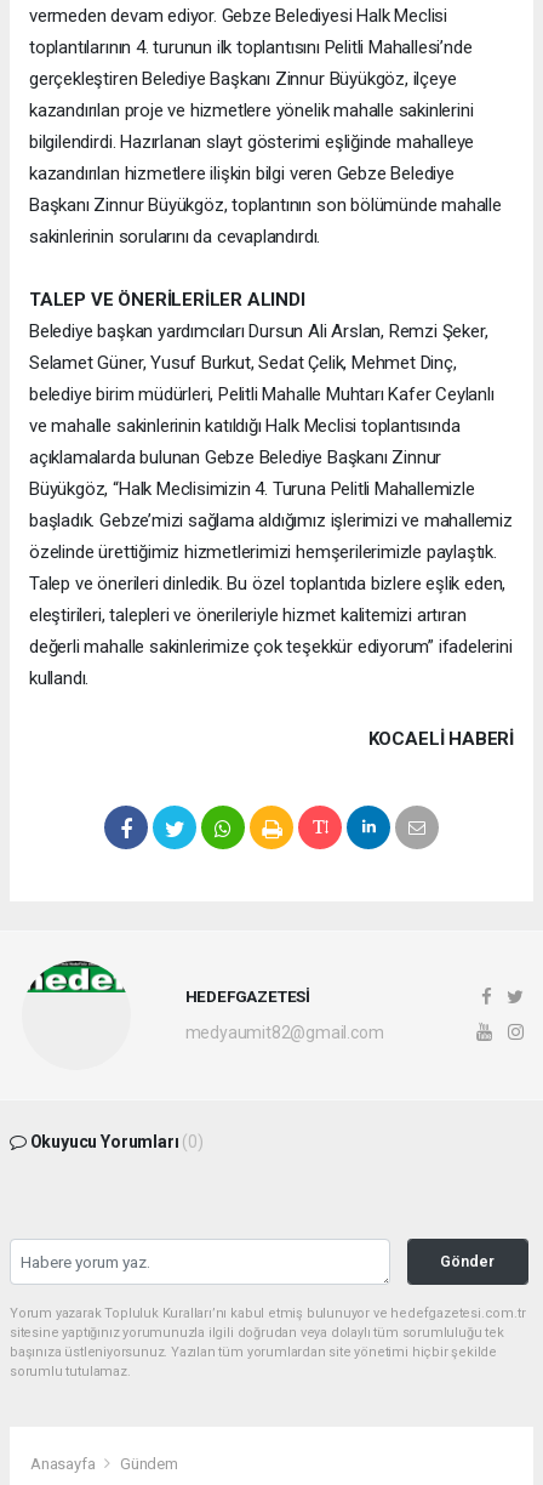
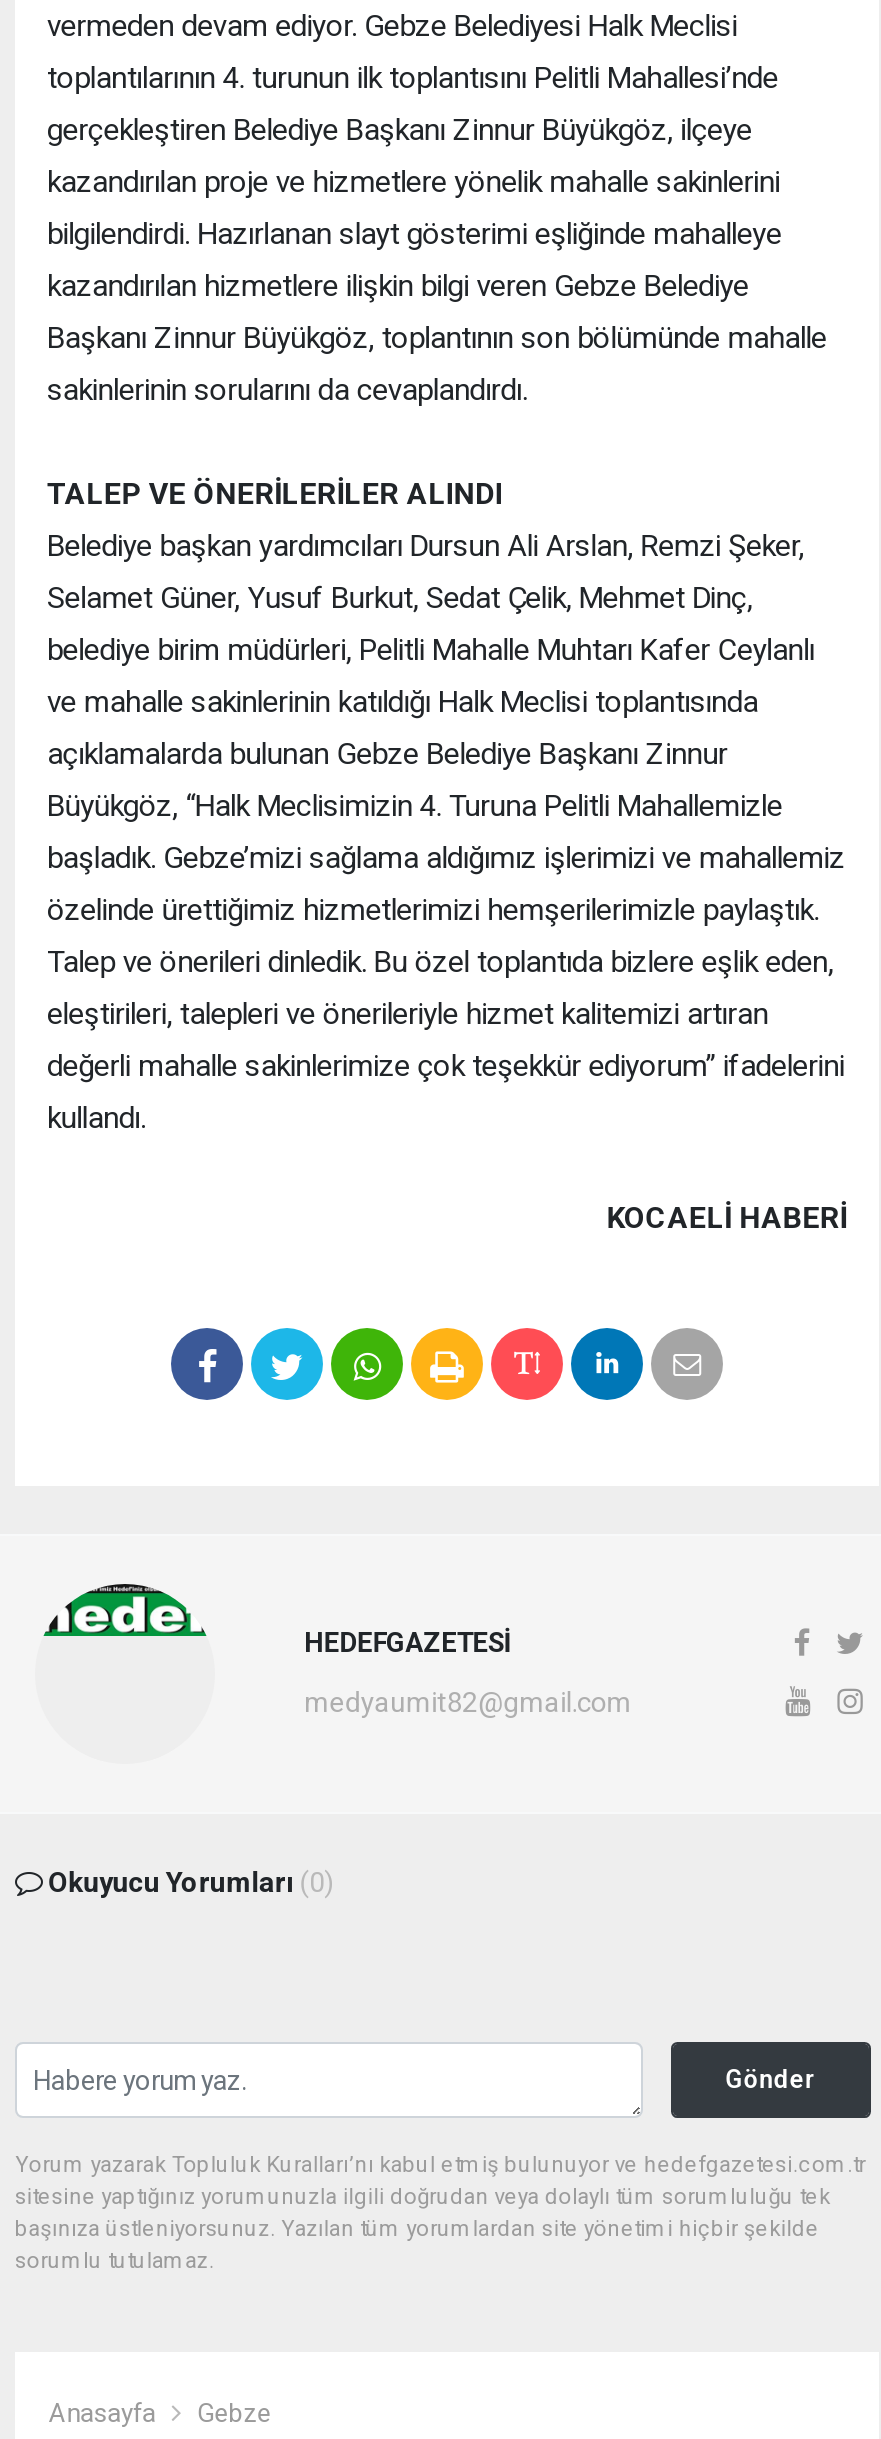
- Gündem
+ Gebze
